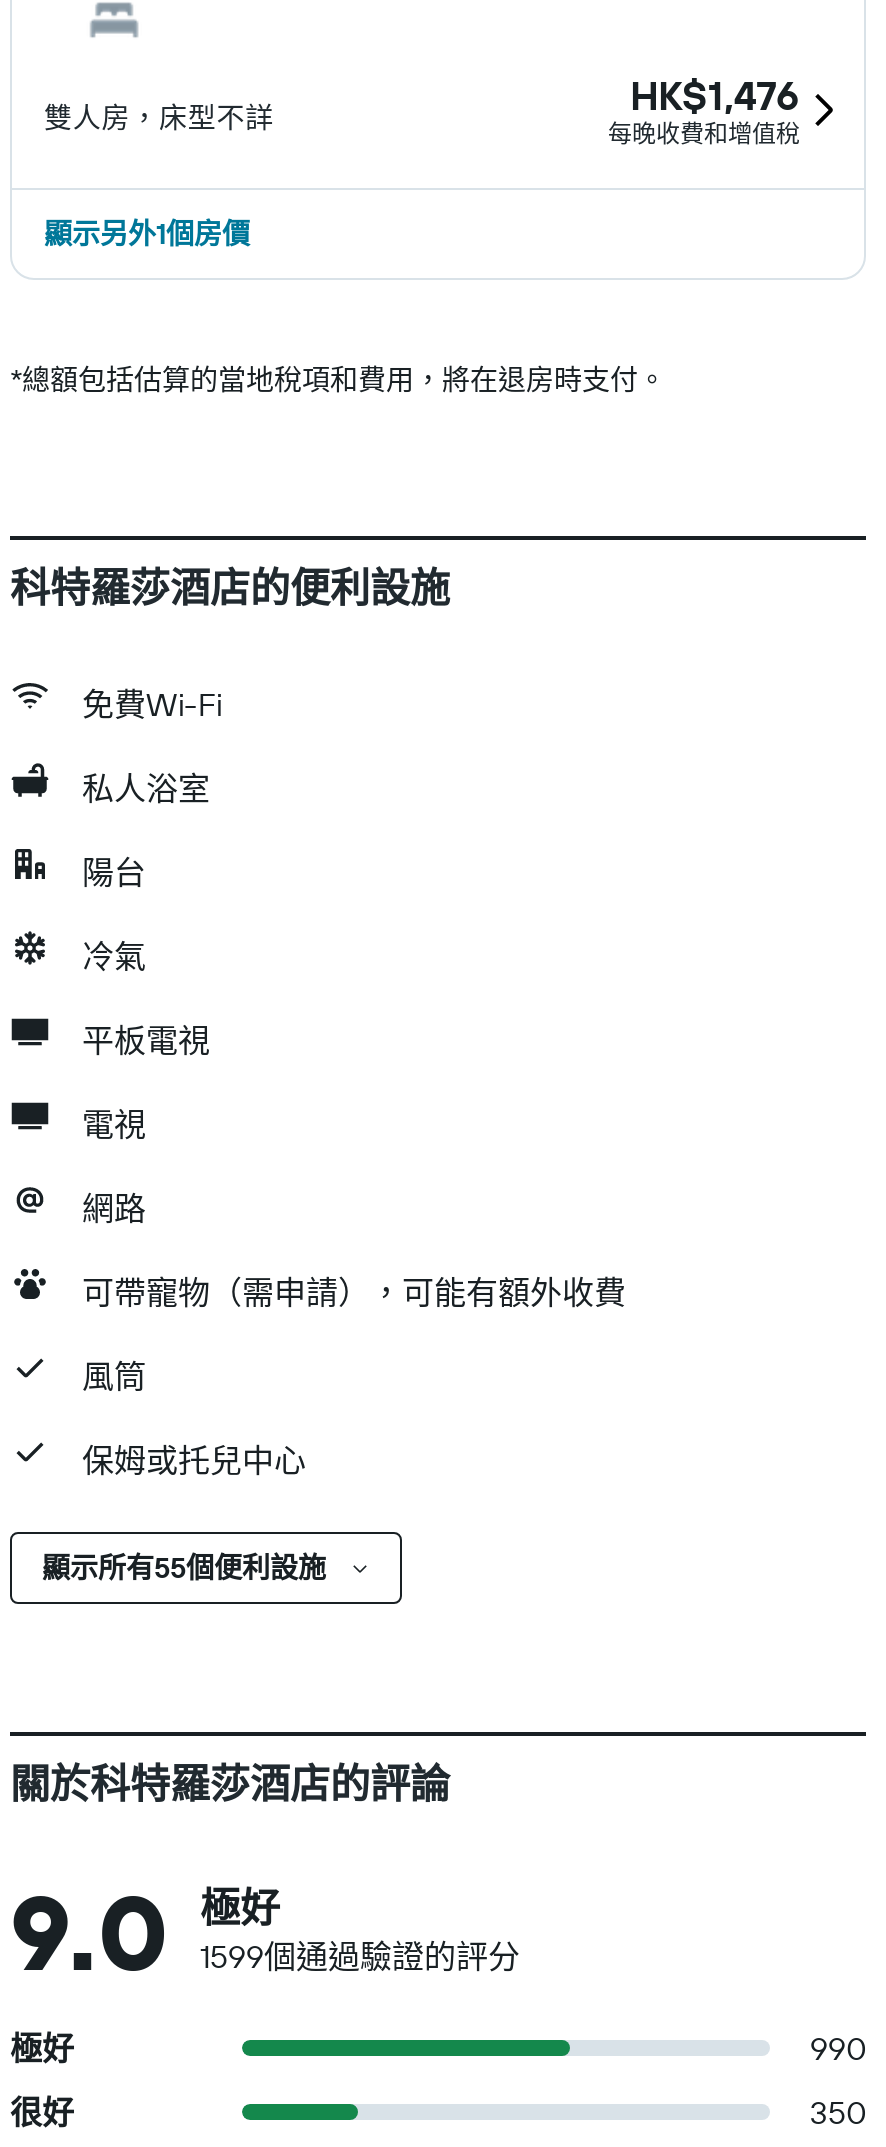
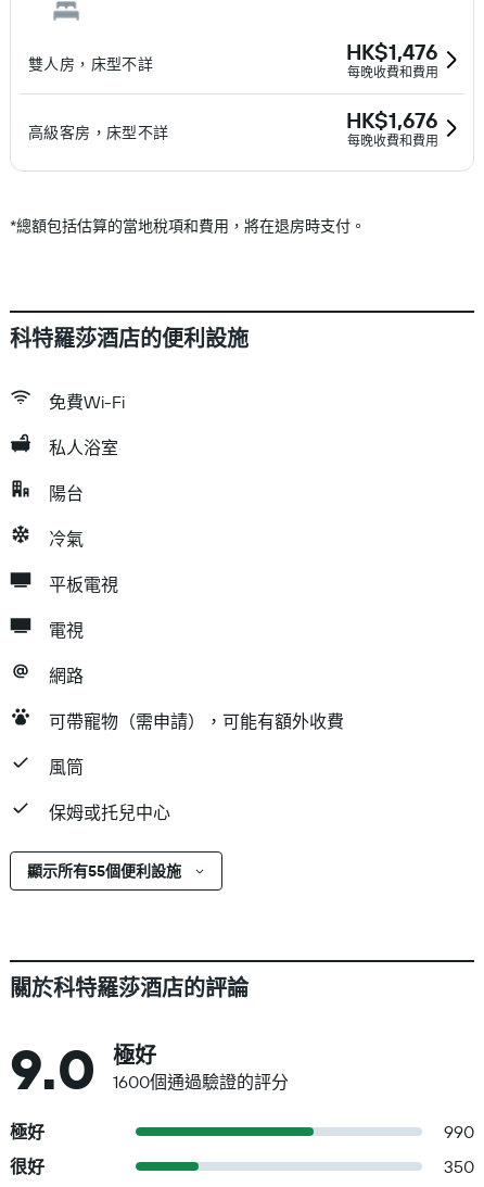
- 每晚收費和增值稅
+ 每晚收費和費用

- 顯示另外1個房價
+ 高級客房，床型不詳
+ HK$1,676
+ 每晚收費和費用

- 1599個通過驗證的評分
+ 1600個通過驗證的評分
